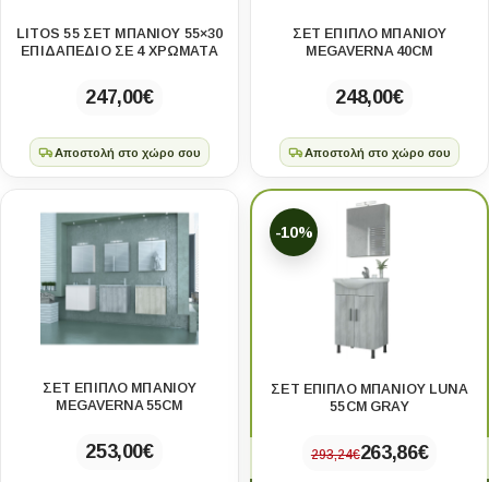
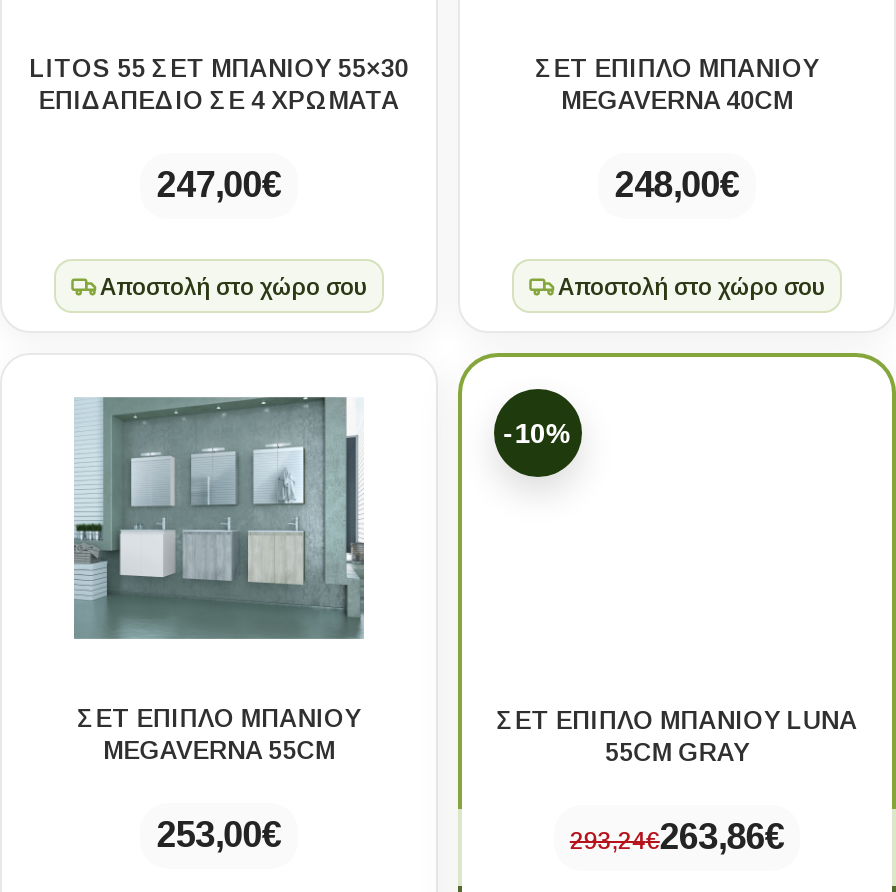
- [image]
